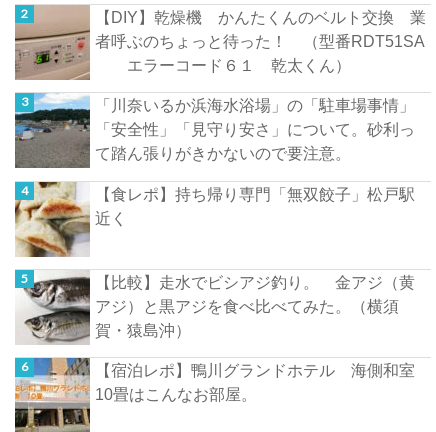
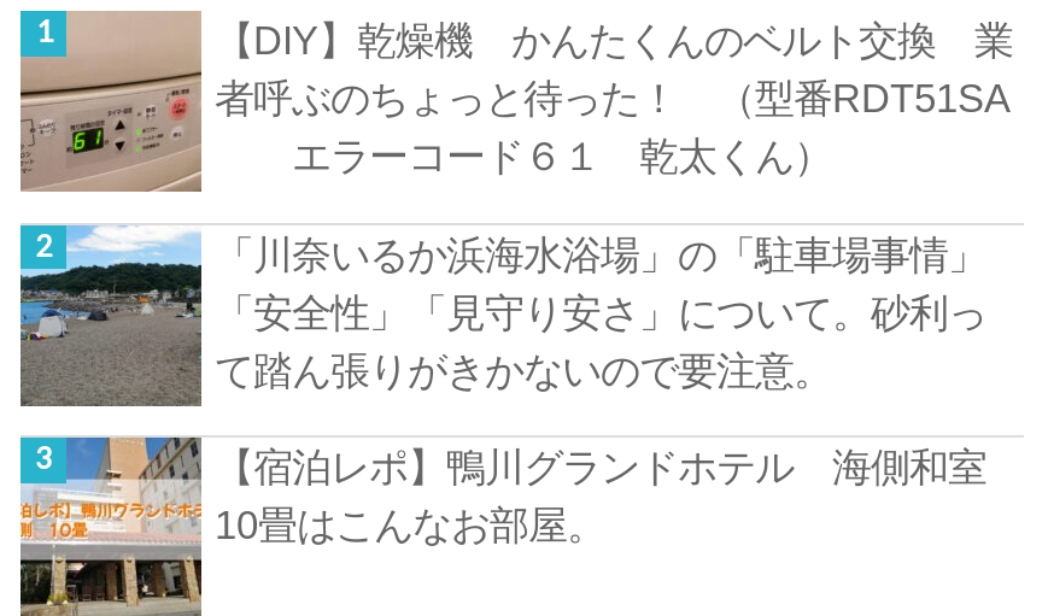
- [image]
- 【食レポ】持ち帰り専門「無双餃子」松戸駅
- 近く

- [image]
- 【比較】走水でビシアジ釣り。 金アジ（黄
- アジ）と黒アジを食べ比べてみた。（横須
- 賀・猿島沖）
